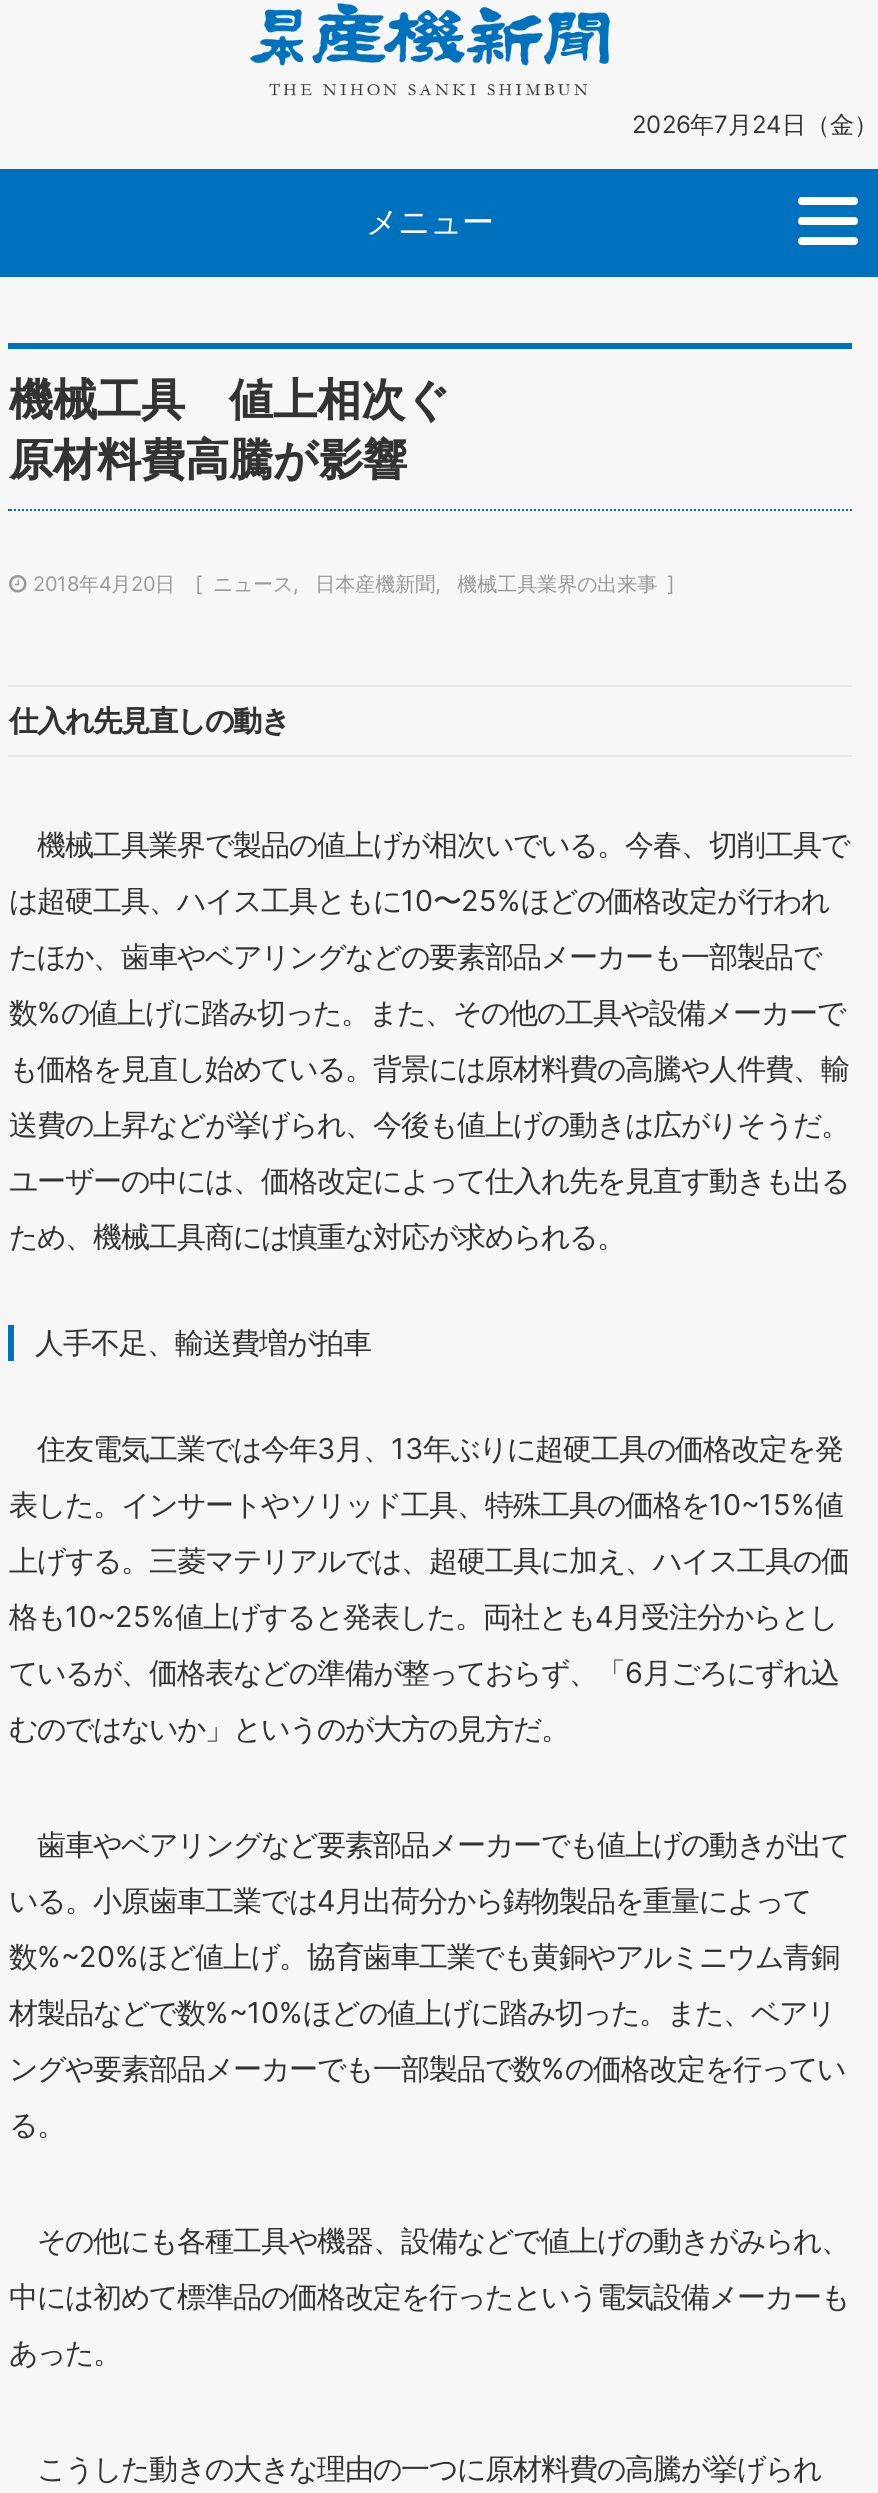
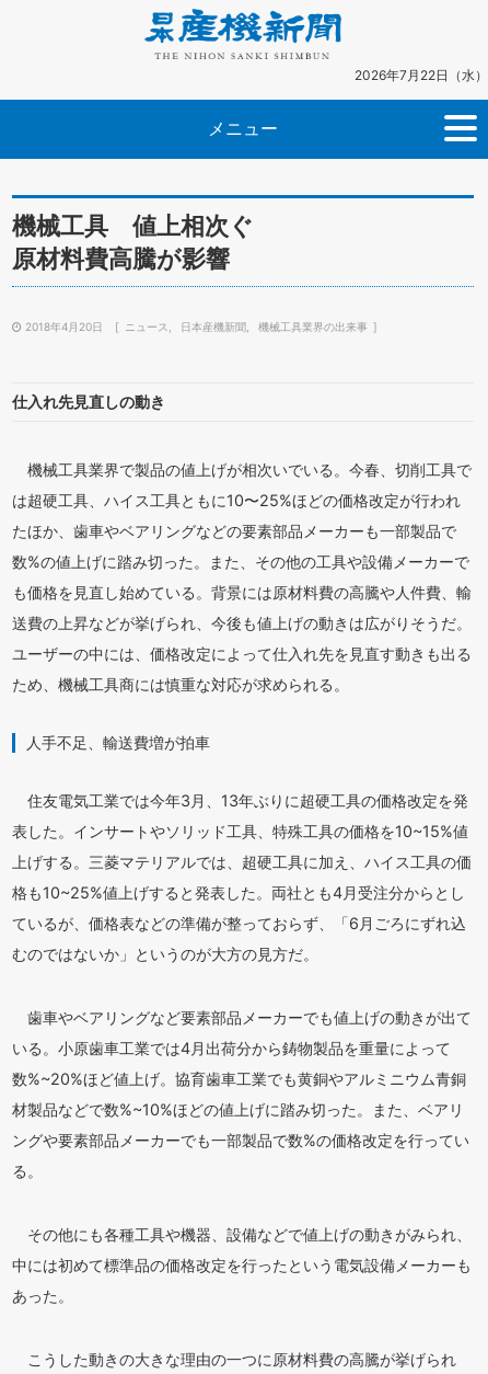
- 2026年7月24日（金）
+ 2026年7月22日（水）
